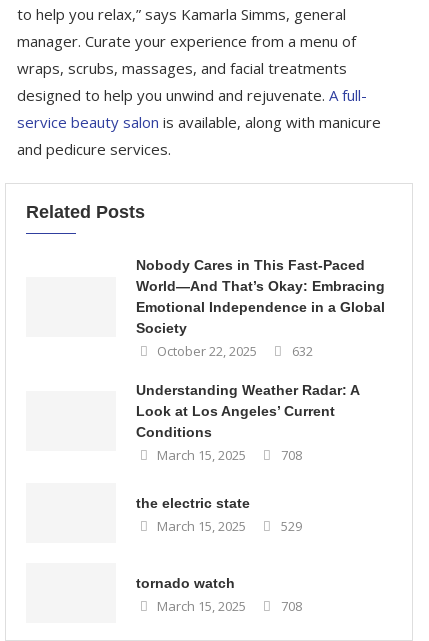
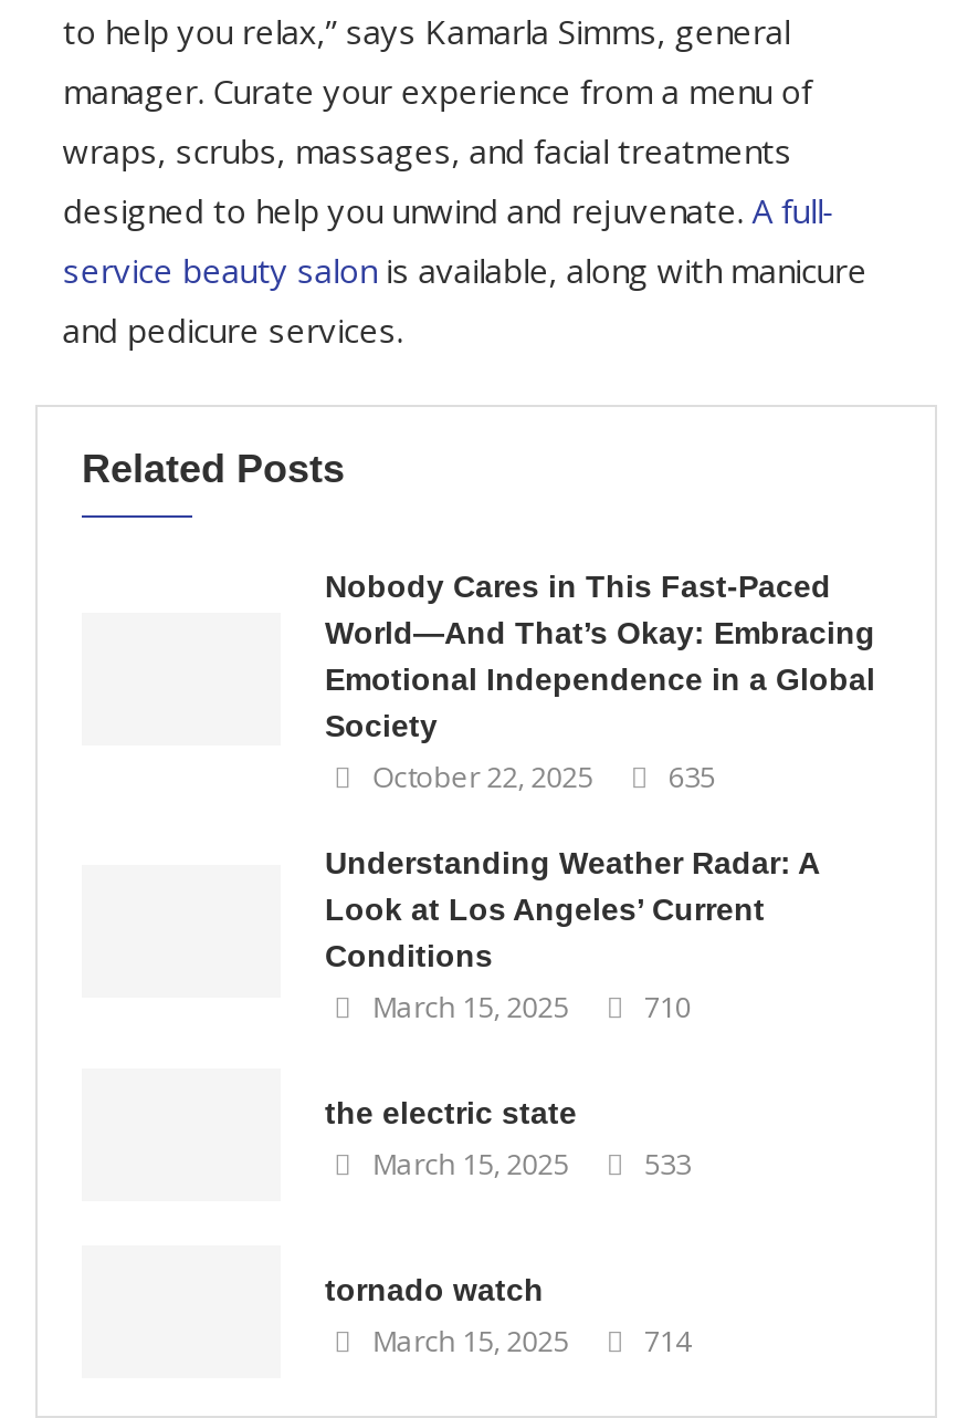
- October 22, 2025 632
+ October 22, 2025 635

- March 15, 2025 708
+ March 15, 2025 710

- March 15, 2025 529
+ March 15, 2025 533

- March 15, 2025 708
+ March 15, 2025 714
